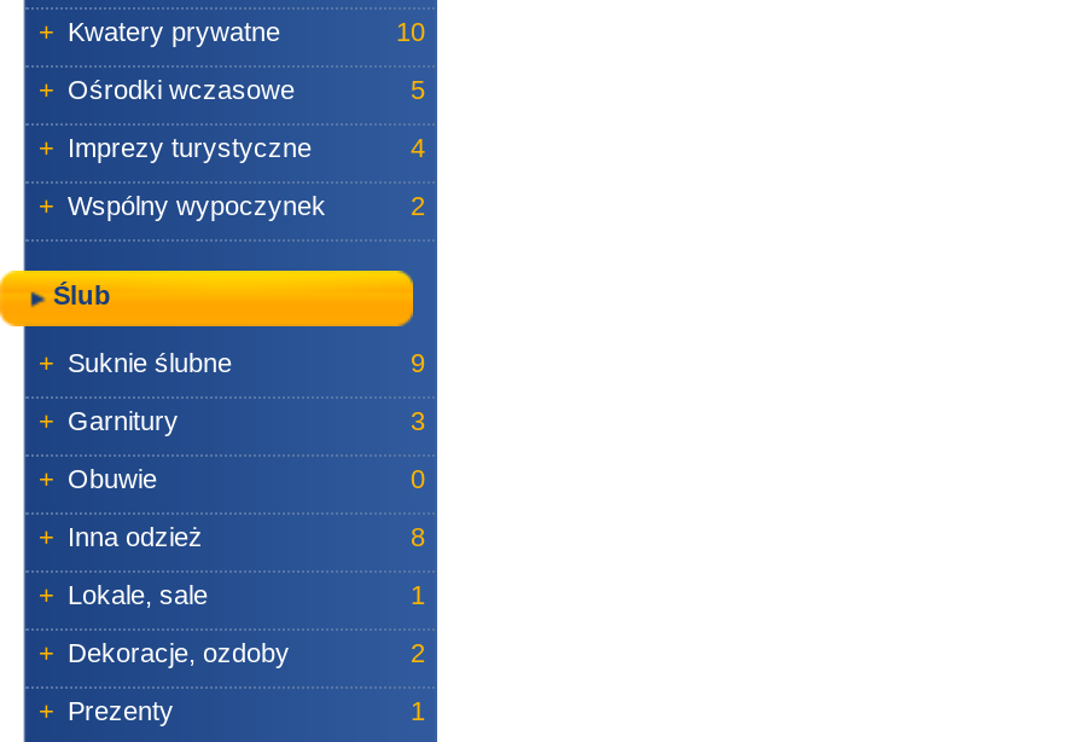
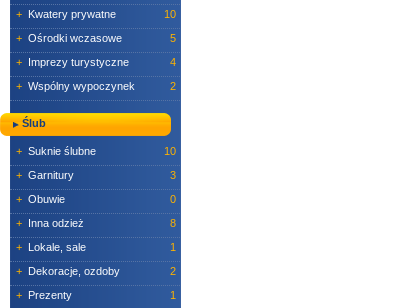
- 9
+ 10
